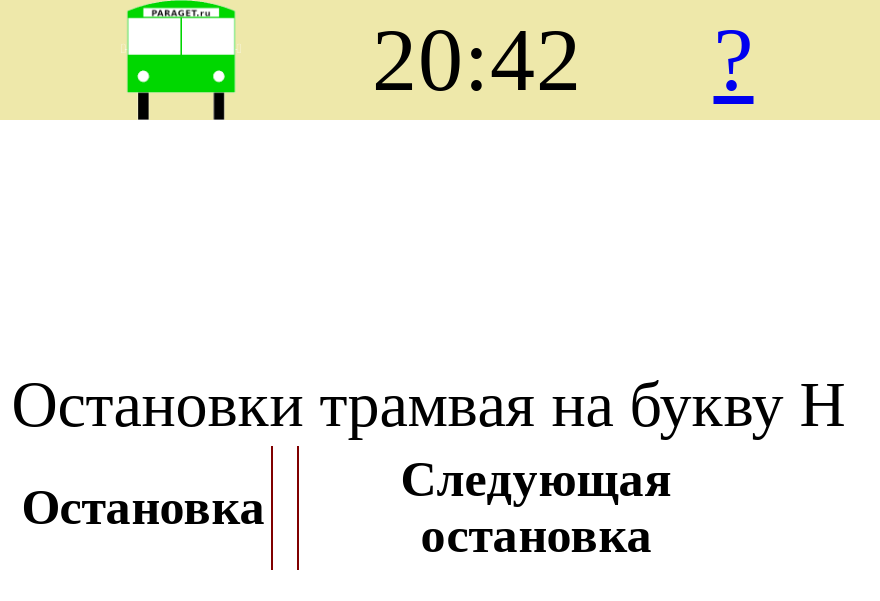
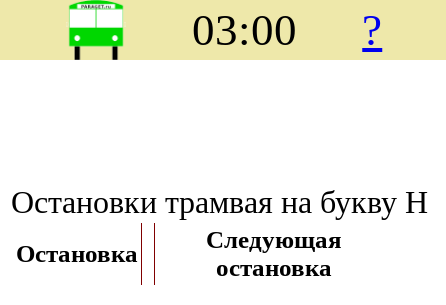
- 20:42
+ 03:00
